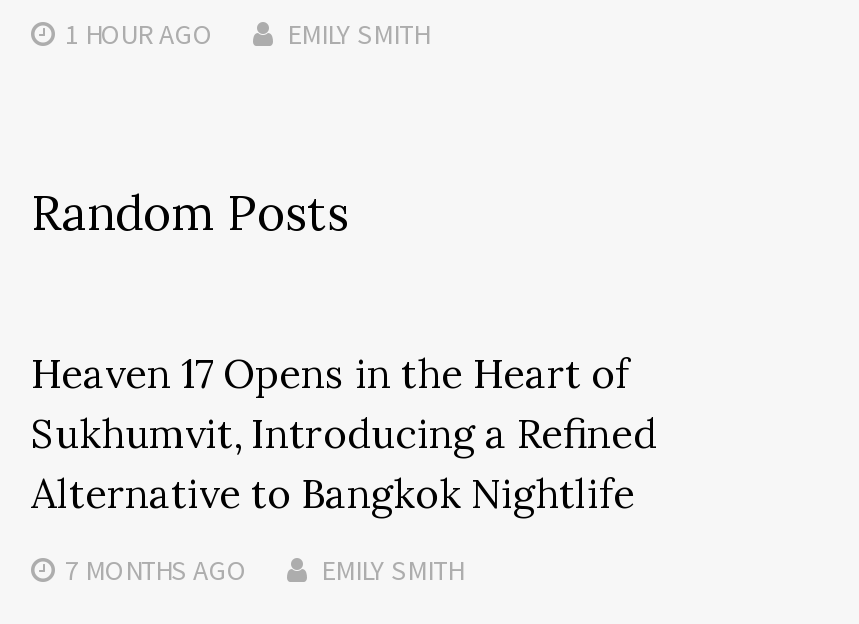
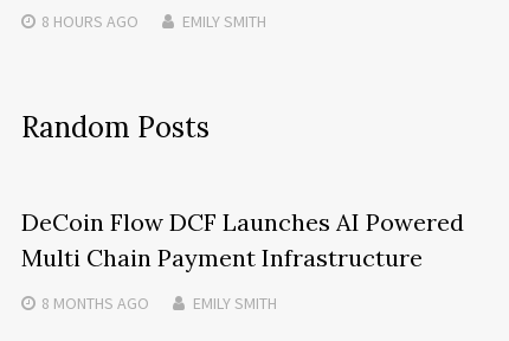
- 1 HOUR AGO
+ 8 HOURS AGO

- Heaven 17 Opens in the Heart of
- Sukhumvit, Introducing a Refined
- Alternative to Bangkok Nightlife
+ DeCoin Flow DCF Launches AI Powered
+ Multi Chain Payment Infrastructure

- 7 MONTHS AGO
+ 8 MONTHS AGO
